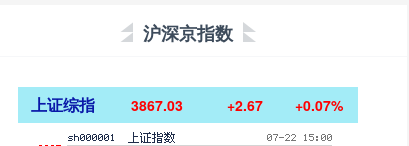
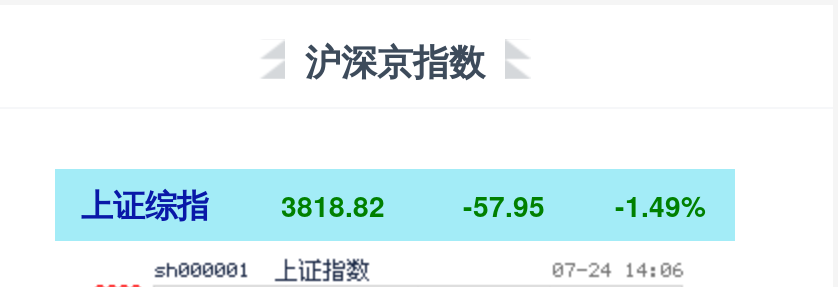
- 3867.03
+ 3818.82

- +2.67
+ -57.95

- +0.07%
+ -1.49%
